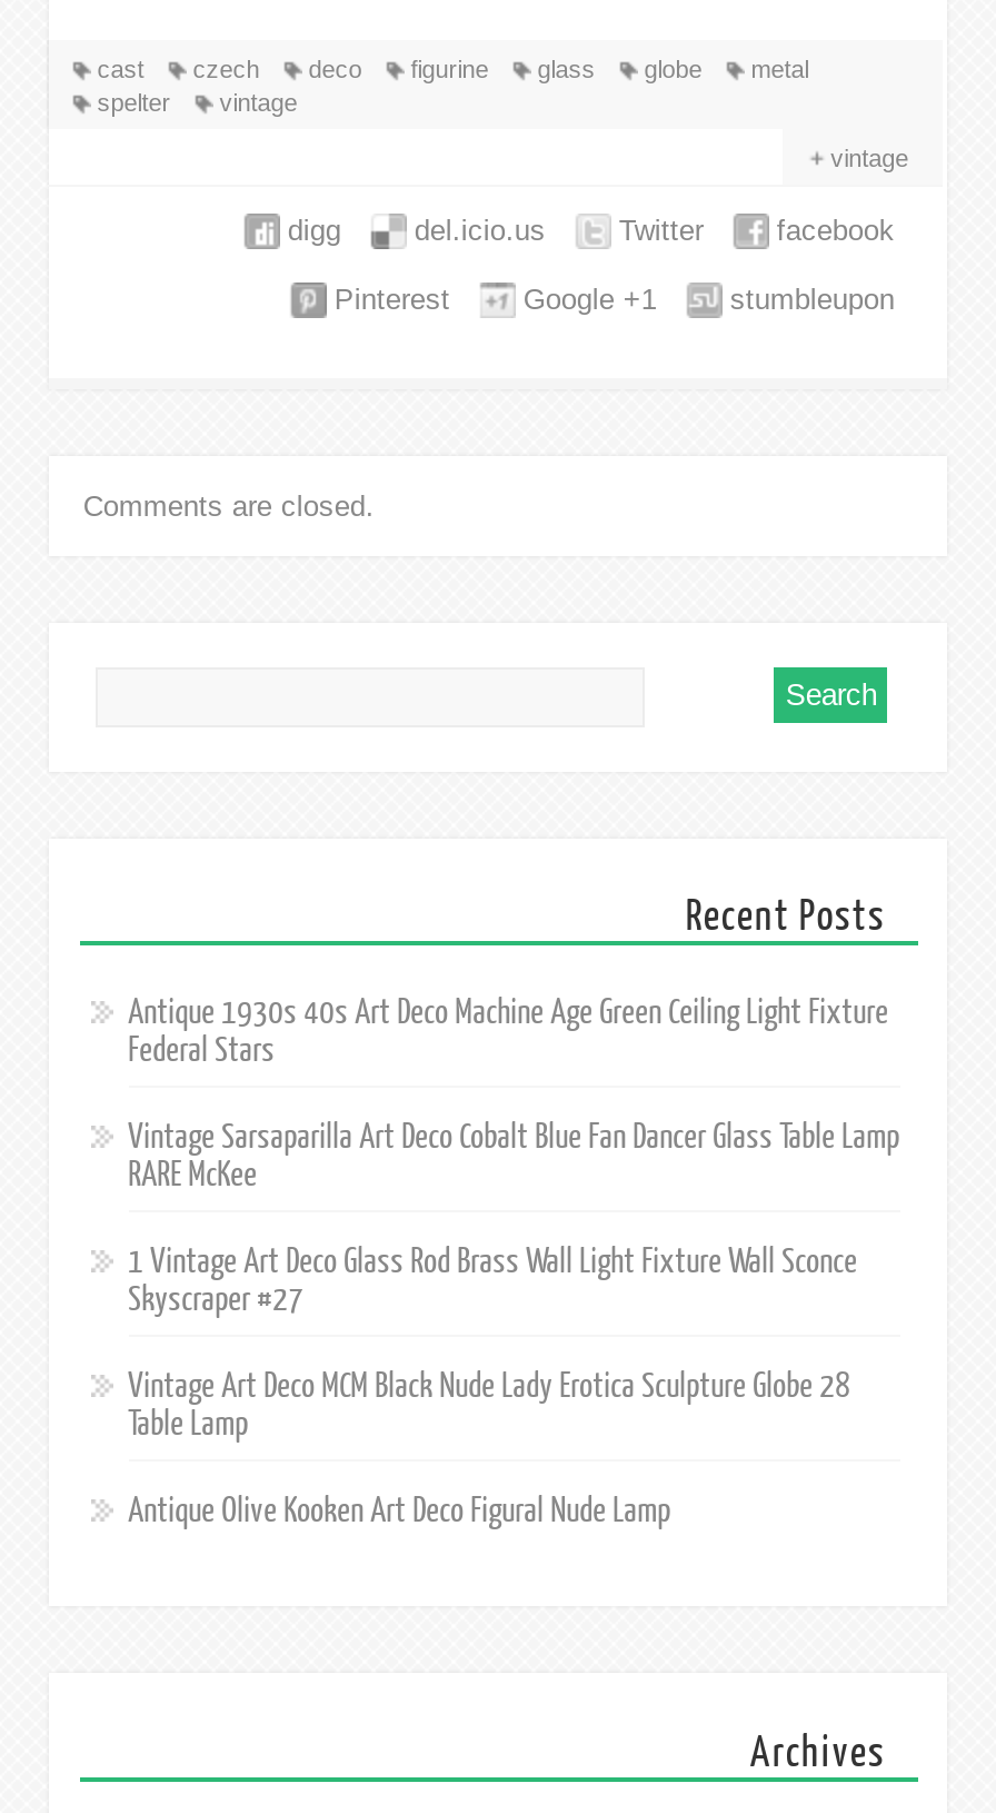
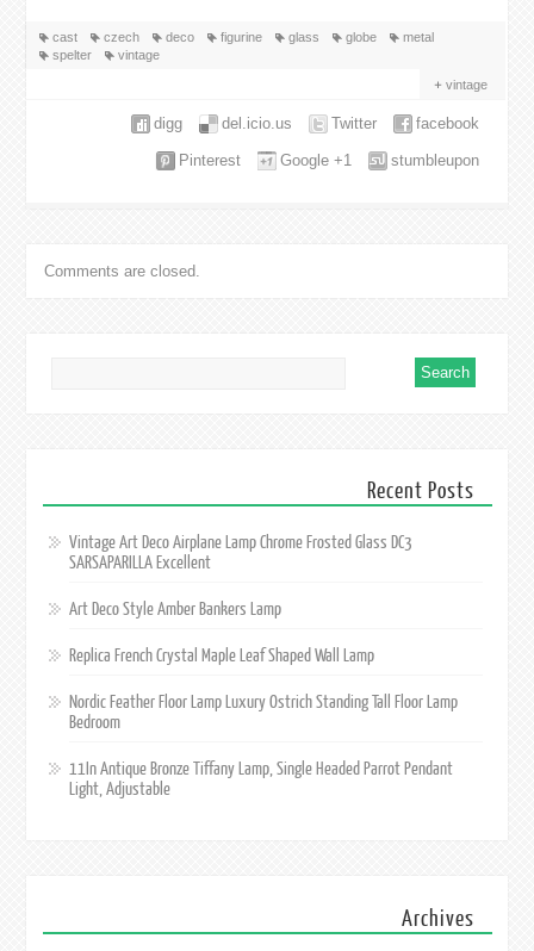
- Antique 1930s 40s Art Deco Machine Age Green Ceiling Light Fixture
- Federal Stars
+ Vintage Art Deco Airplane Lamp Chrome Frosted Glass DC3
+ SARSAPARILLA Excellent

- Vintage Sarsaparilla Art Deco Cobalt Blue Fan Dancer Glass Table Lamp
- RARE McKee
+ Art Deco Style Amber Bankers Lamp

- 1 Vintage Art Deco Glass Rod Brass Wall Light Fixture Wall Sconce
- Skyscraper #27
+ Replica French Crystal Maple Leaf Shaped Wall Lamp

- Vintage Art Deco MCM Black Nude Lady Erotica Sculpture Globe 28
- Table Lamp
+ Nordic Feather Floor Lamp Luxury Ostrich Standing Tall Floor Lamp
+ Bedroom

- Antique Olive Kooken Art Deco Figural Nude Lamp
+ 11In Antique Bronze Tiffany Lamp, Single Headed Parrot Pendant
+ Light, Adjustable
